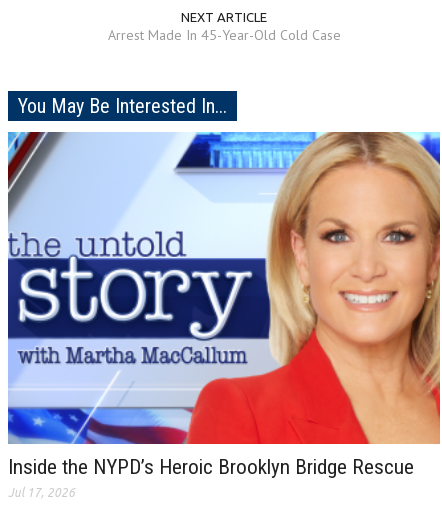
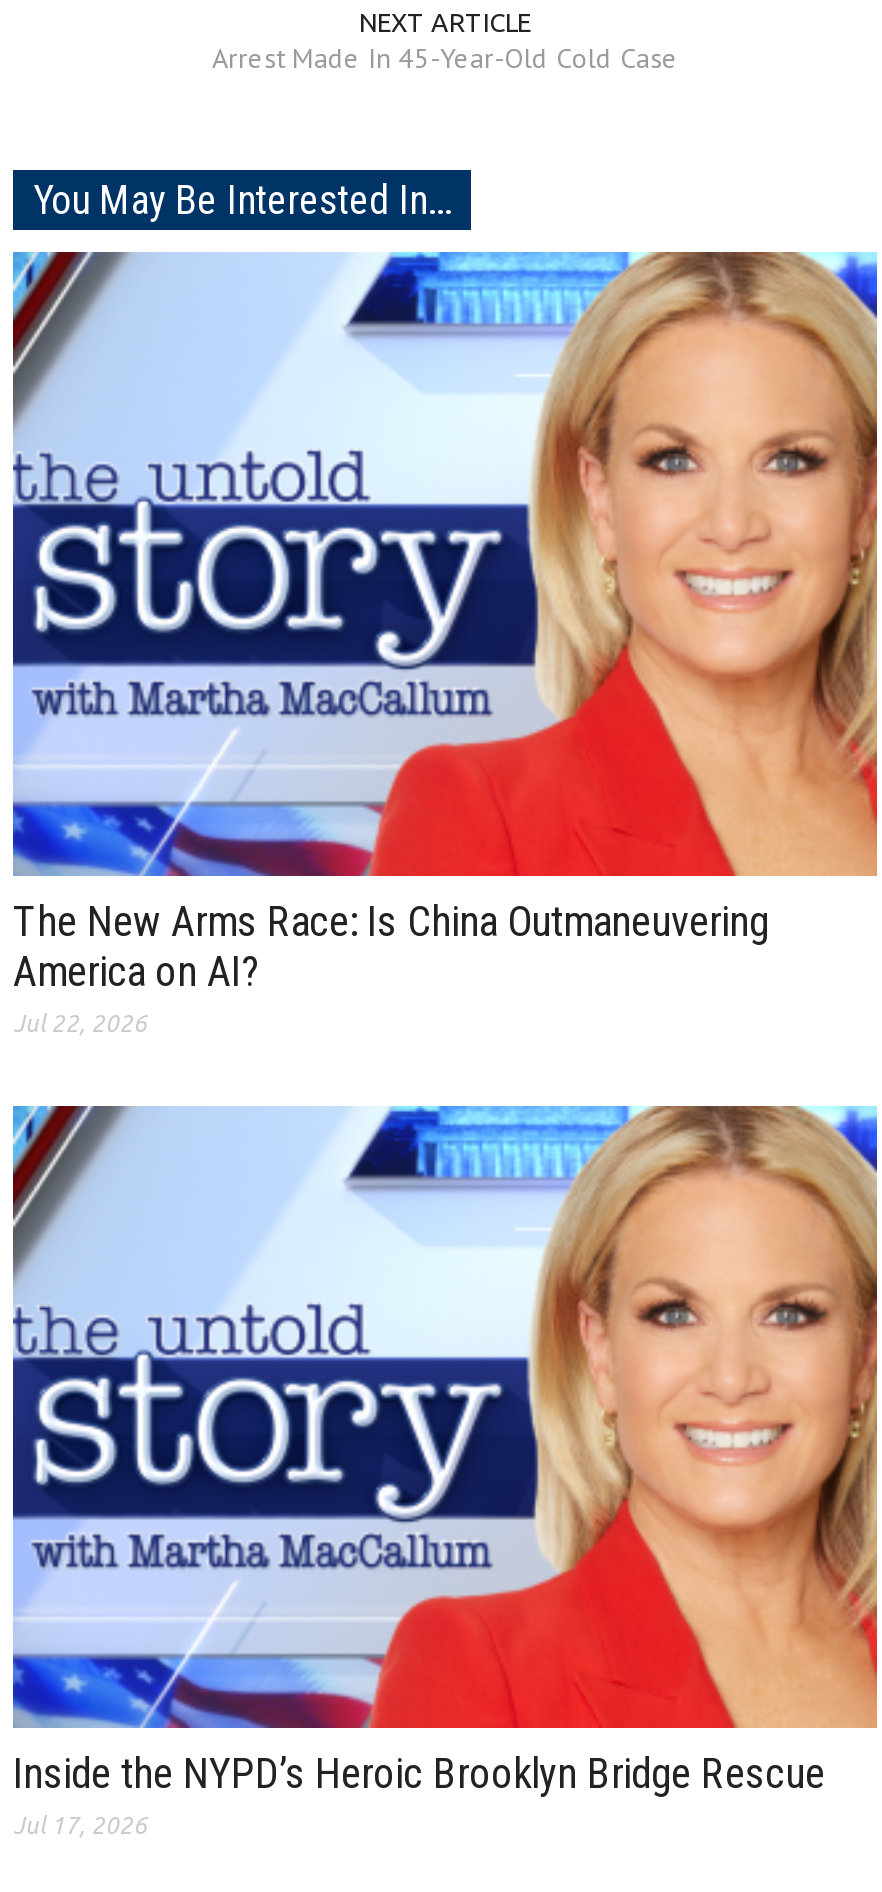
+ The New Arms Race: Is China Outmaneuvering
+ America on AI?
+ Jul 22, 2026
